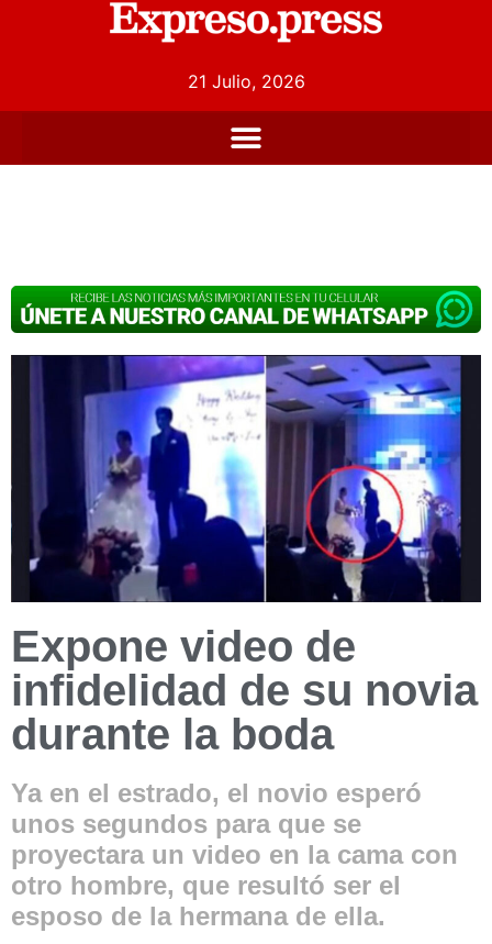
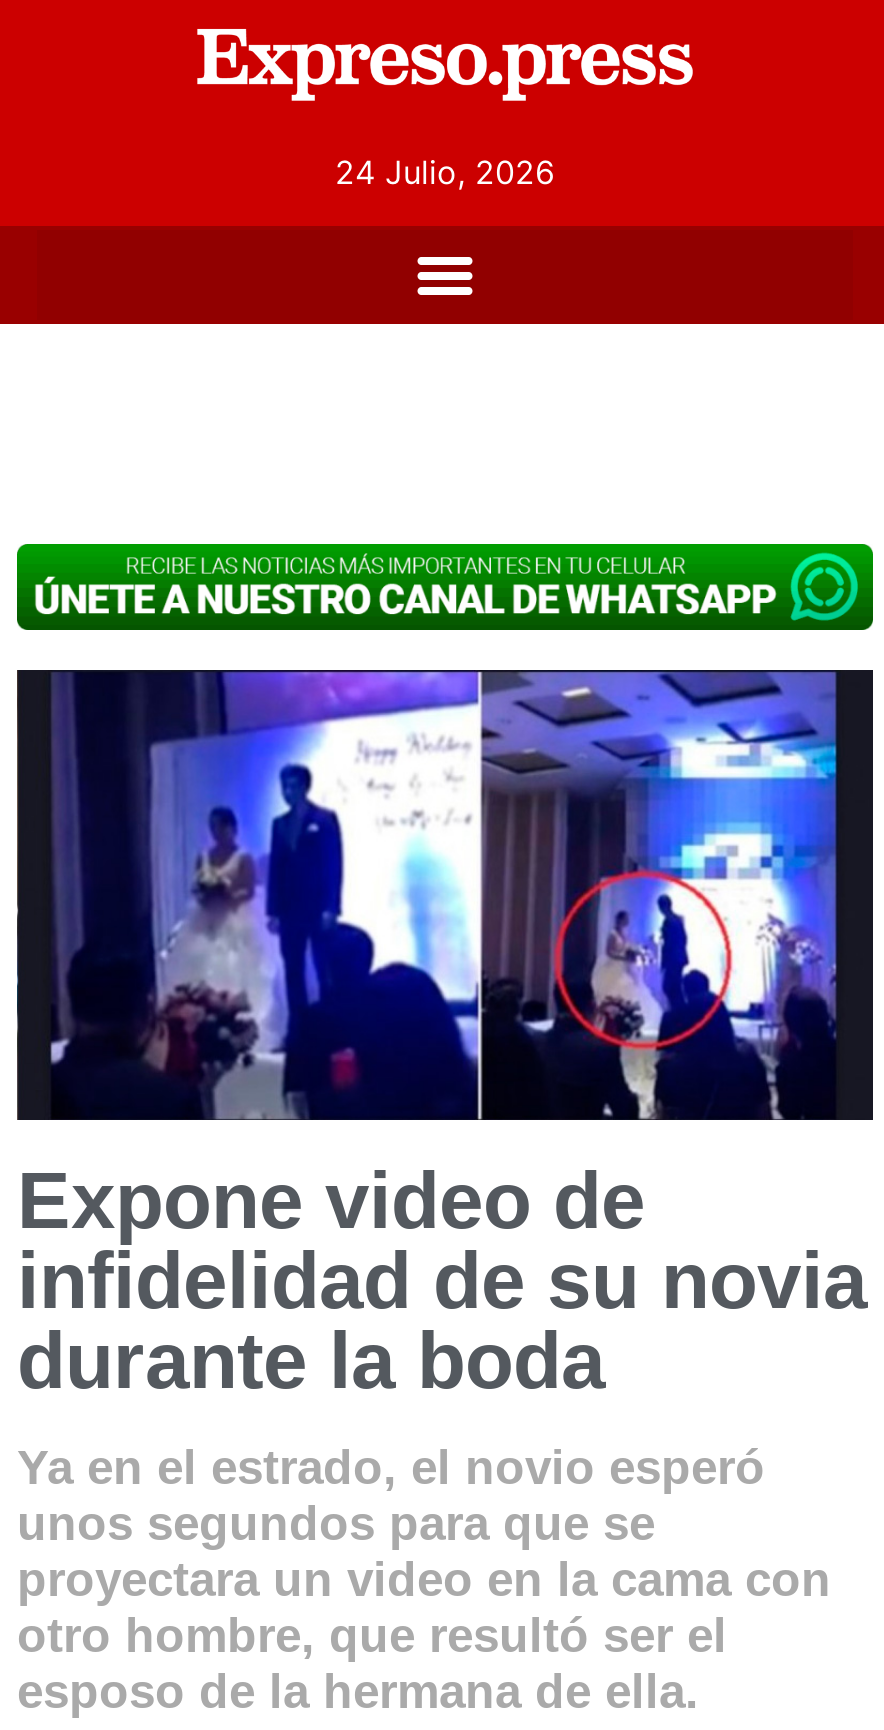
- 21 Julio, 2026
+ 24 Julio, 2026
